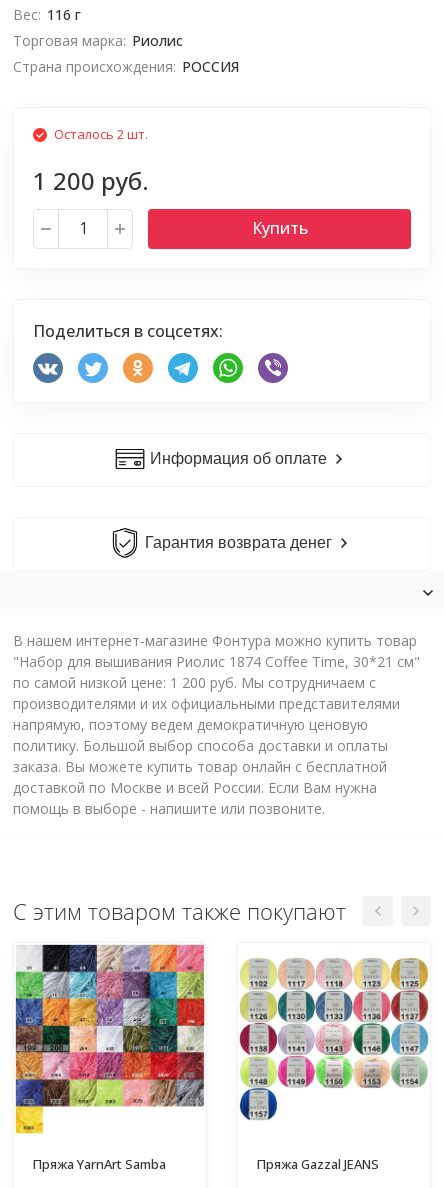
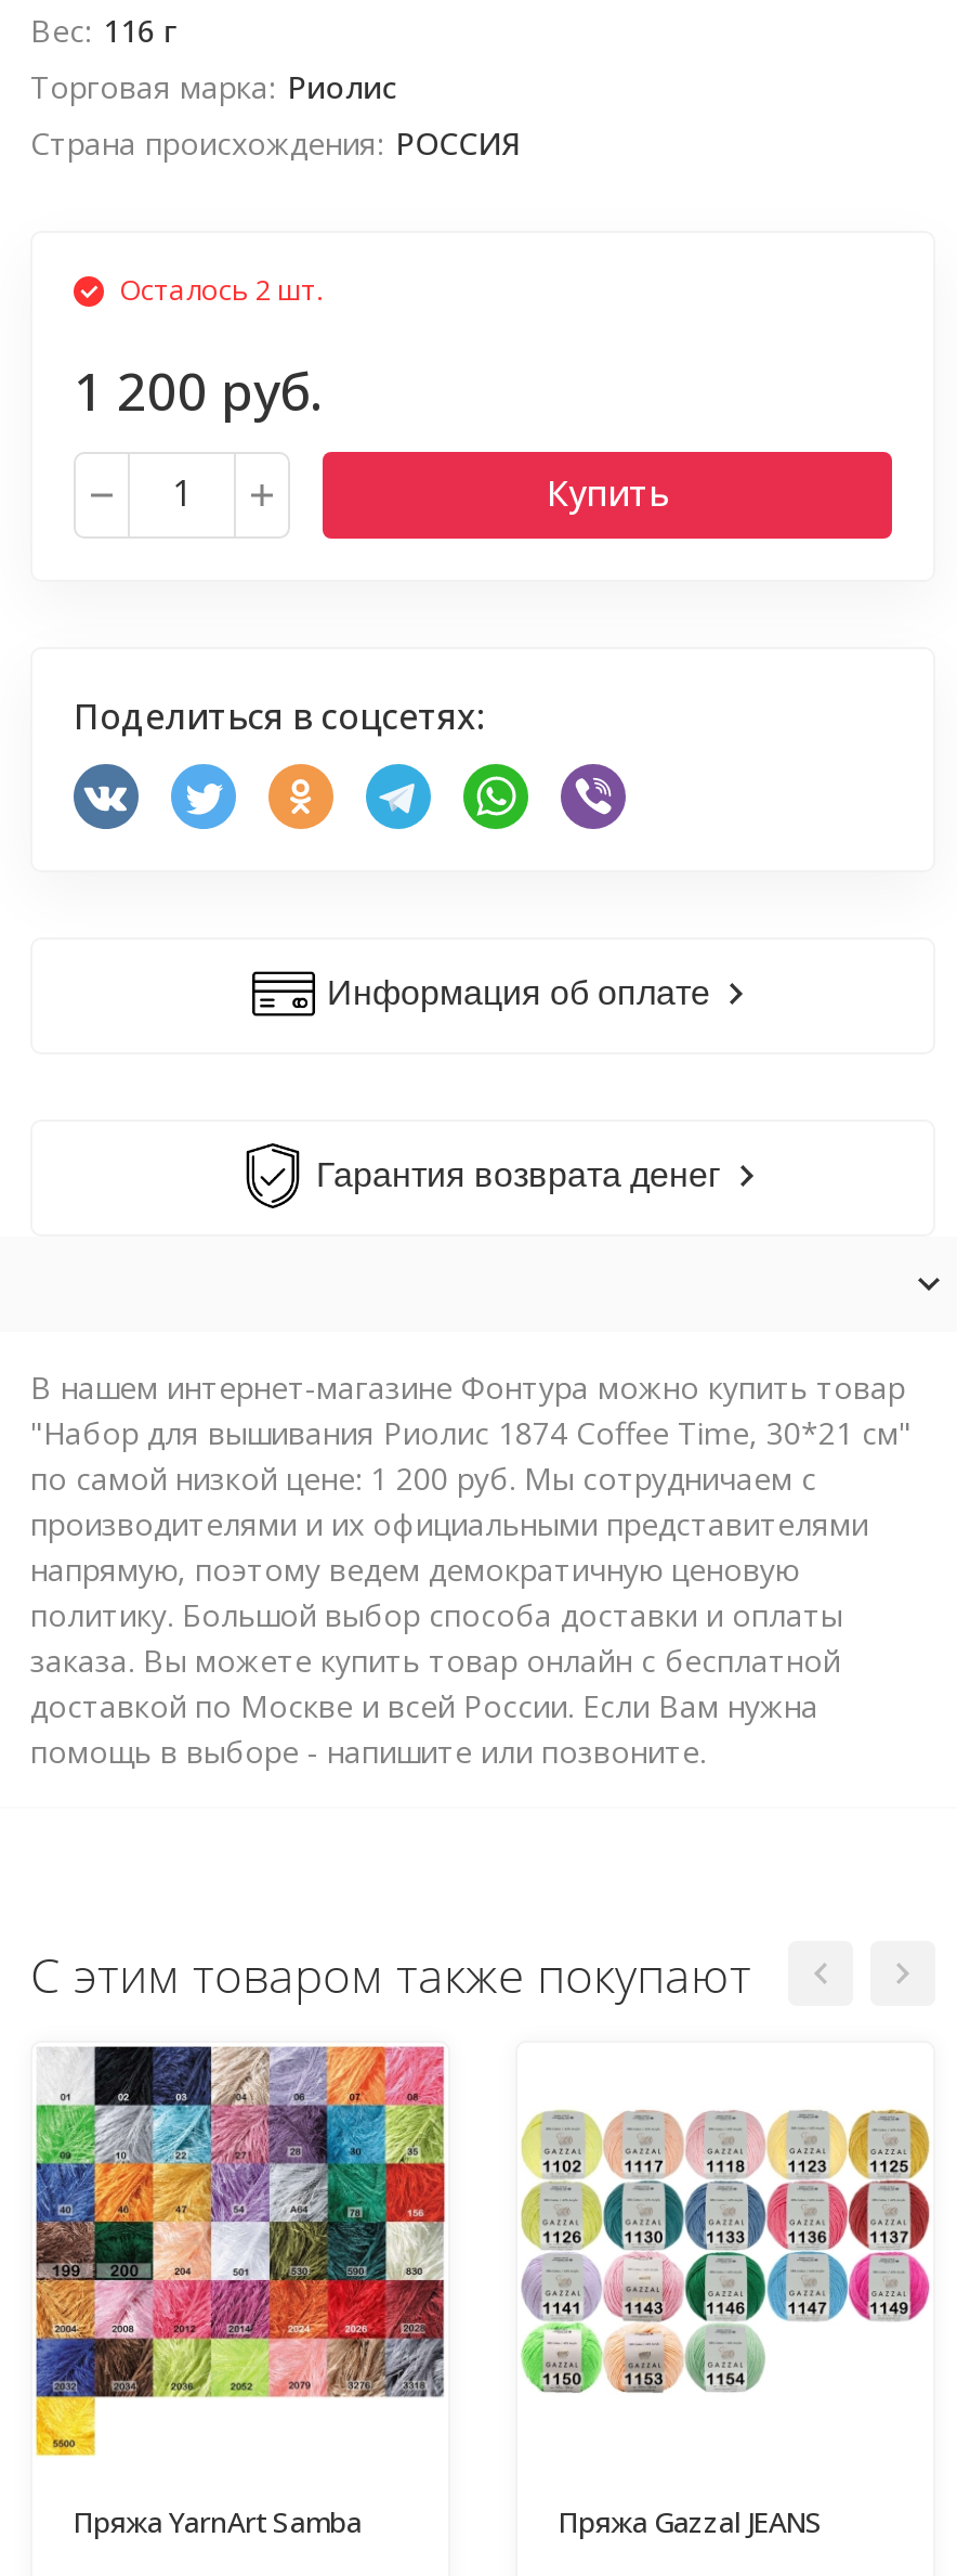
- [image]
+ [image]
